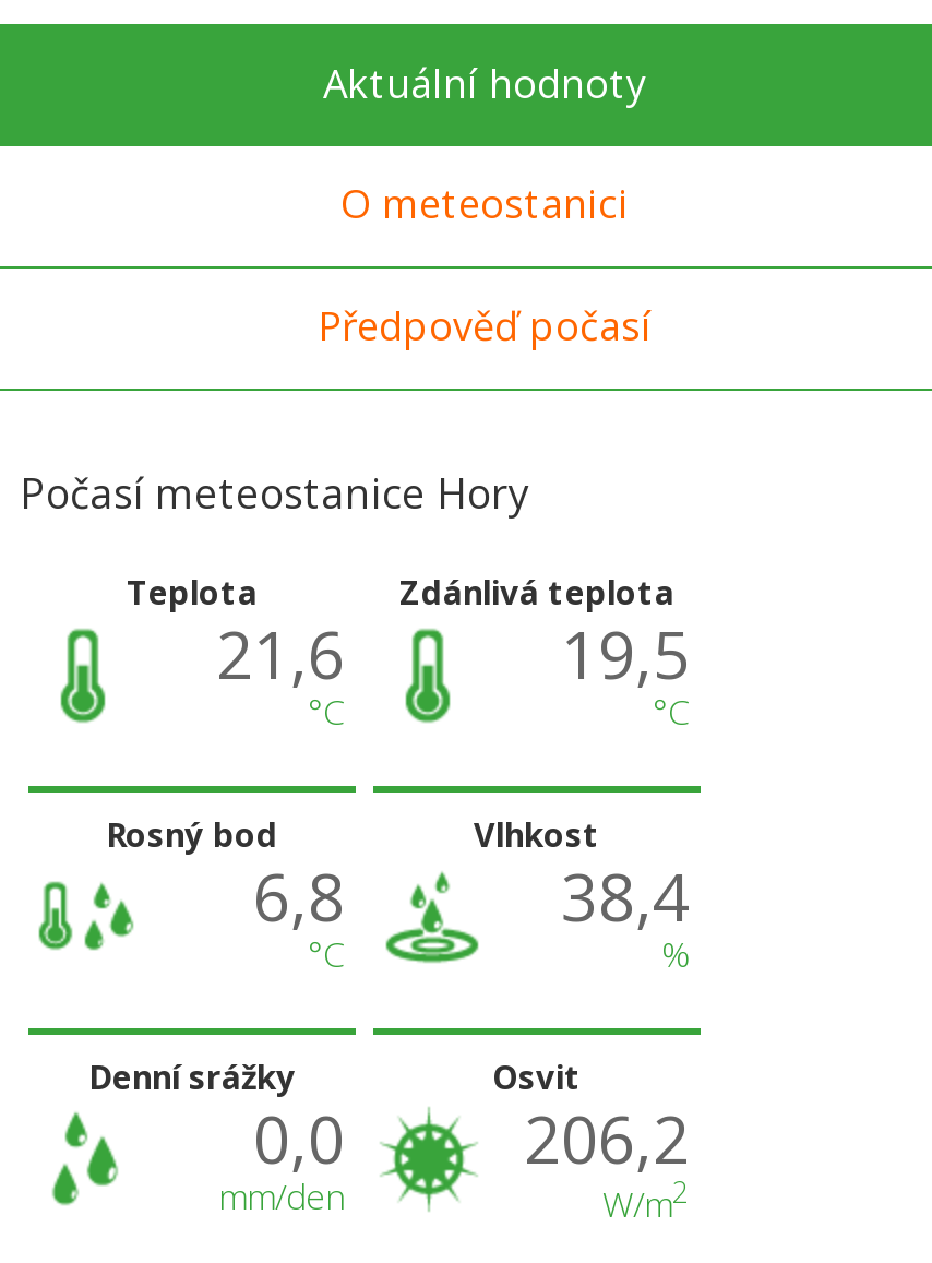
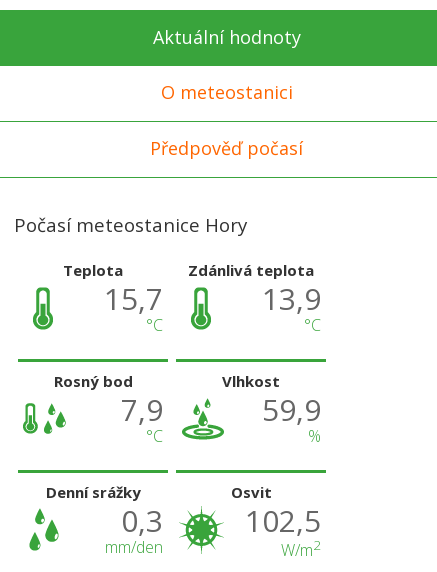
- 21,6
+ 15,7

- 19,5
+ 13,9

- 6,8
+ 7,9

- 38,4
+ 59,9

- 0,0
+ 0,3

- 206,2
+ 102,5
